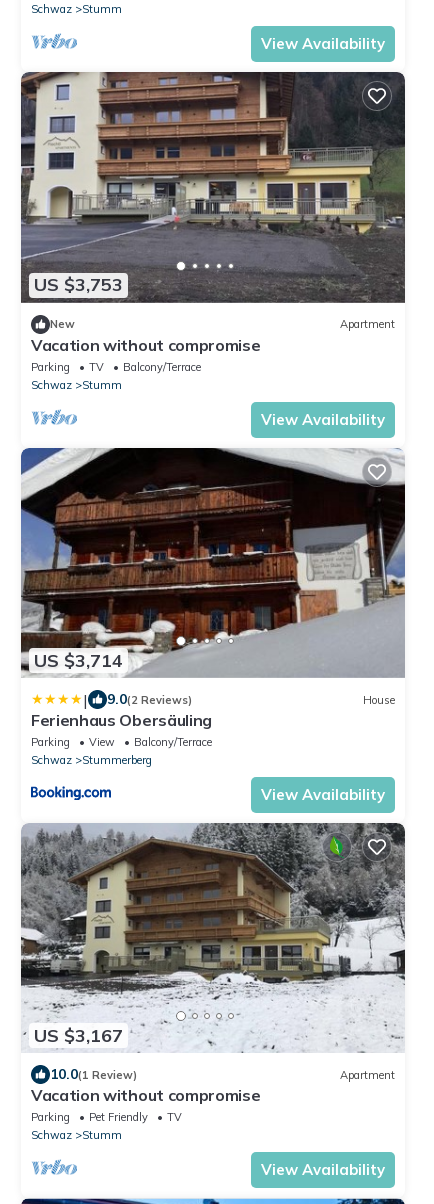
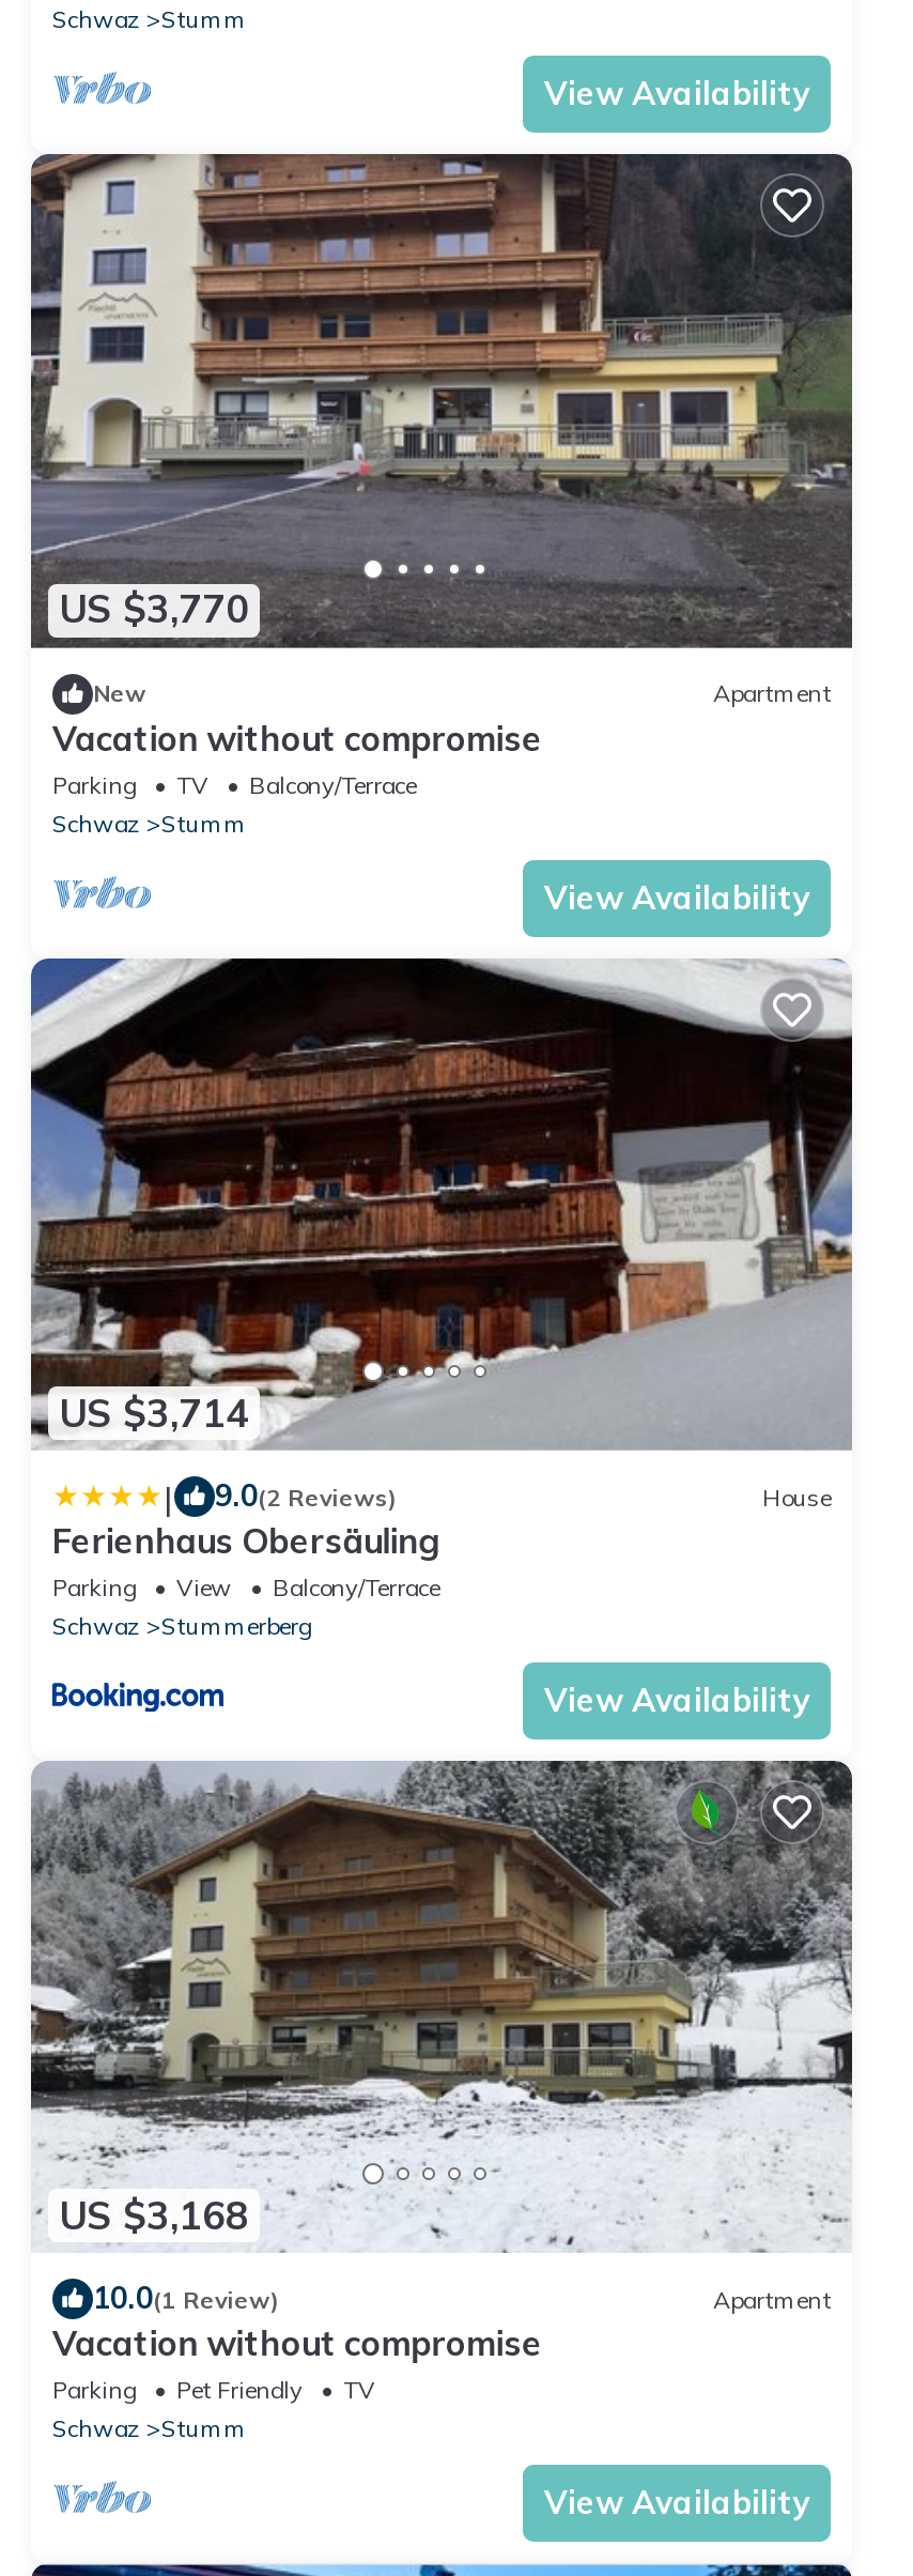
- US $3,753
+ US $3,770

- US $3,167
+ US $3,168
